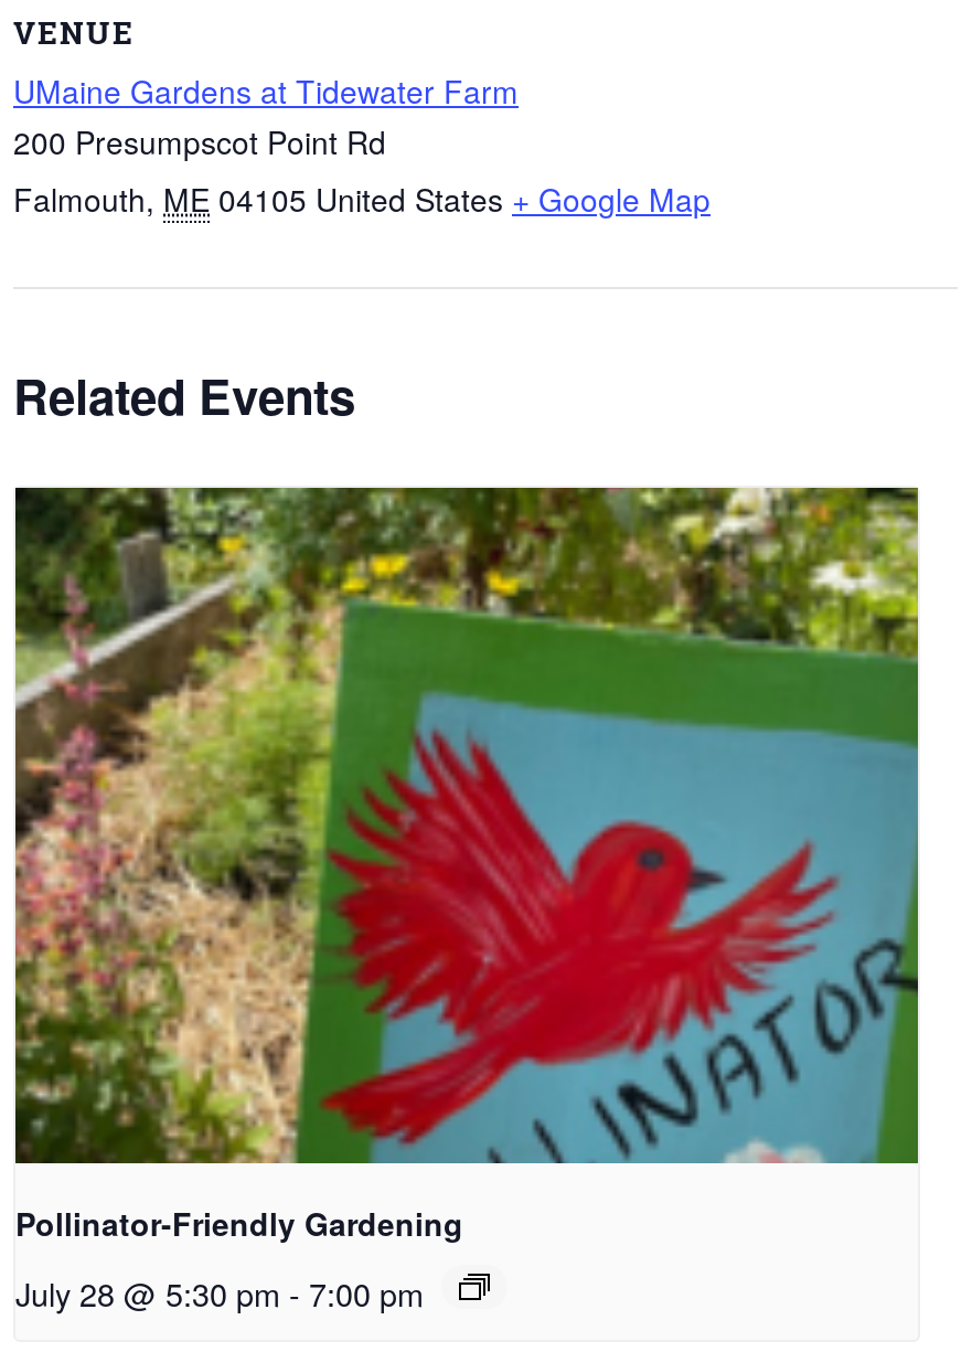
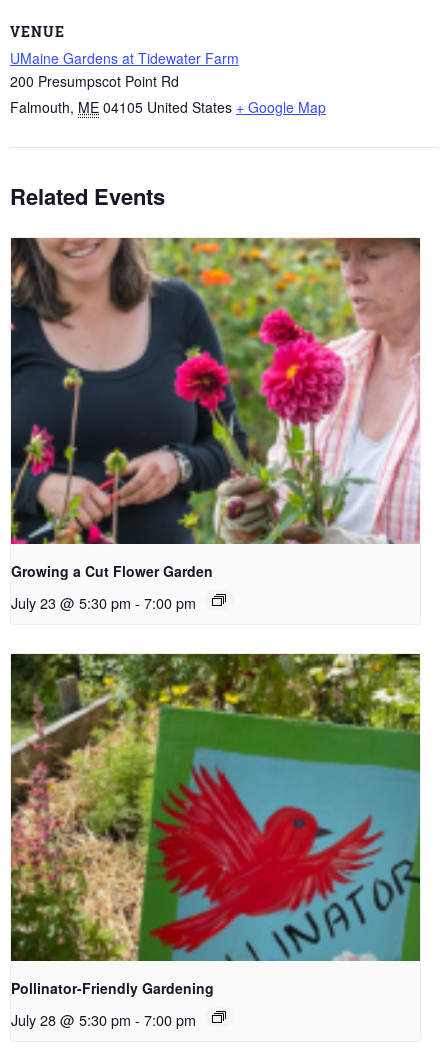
+ [image]
+ Growing a Cut Flower Garden
+ July 23 @ 5:30 pm - 7:00 pm
